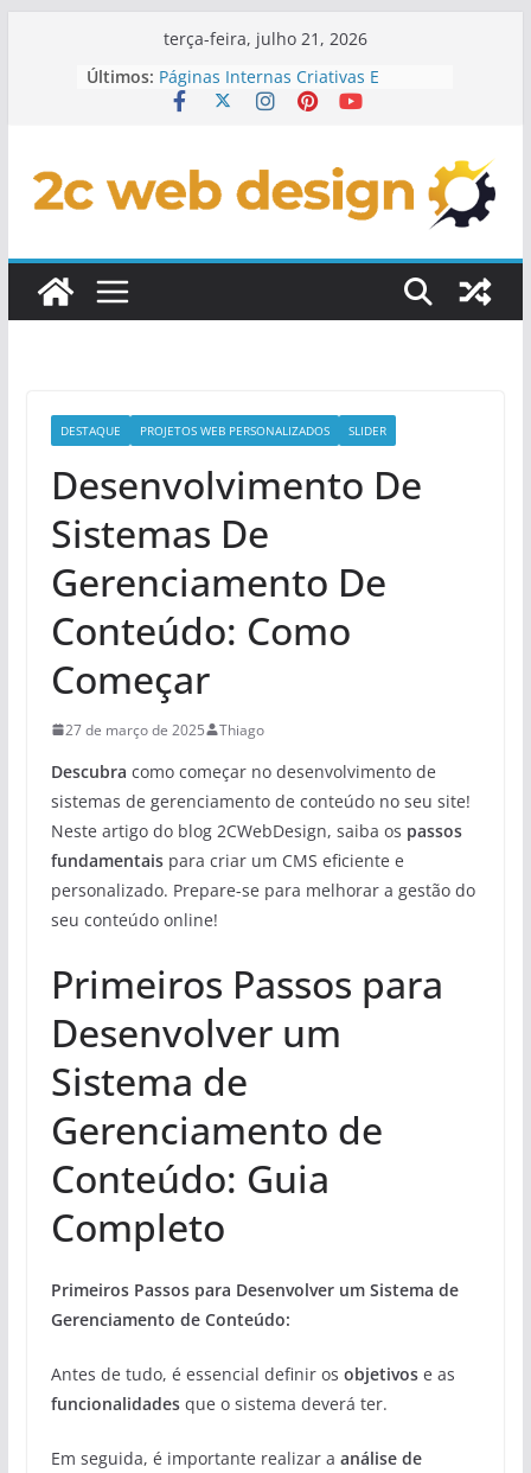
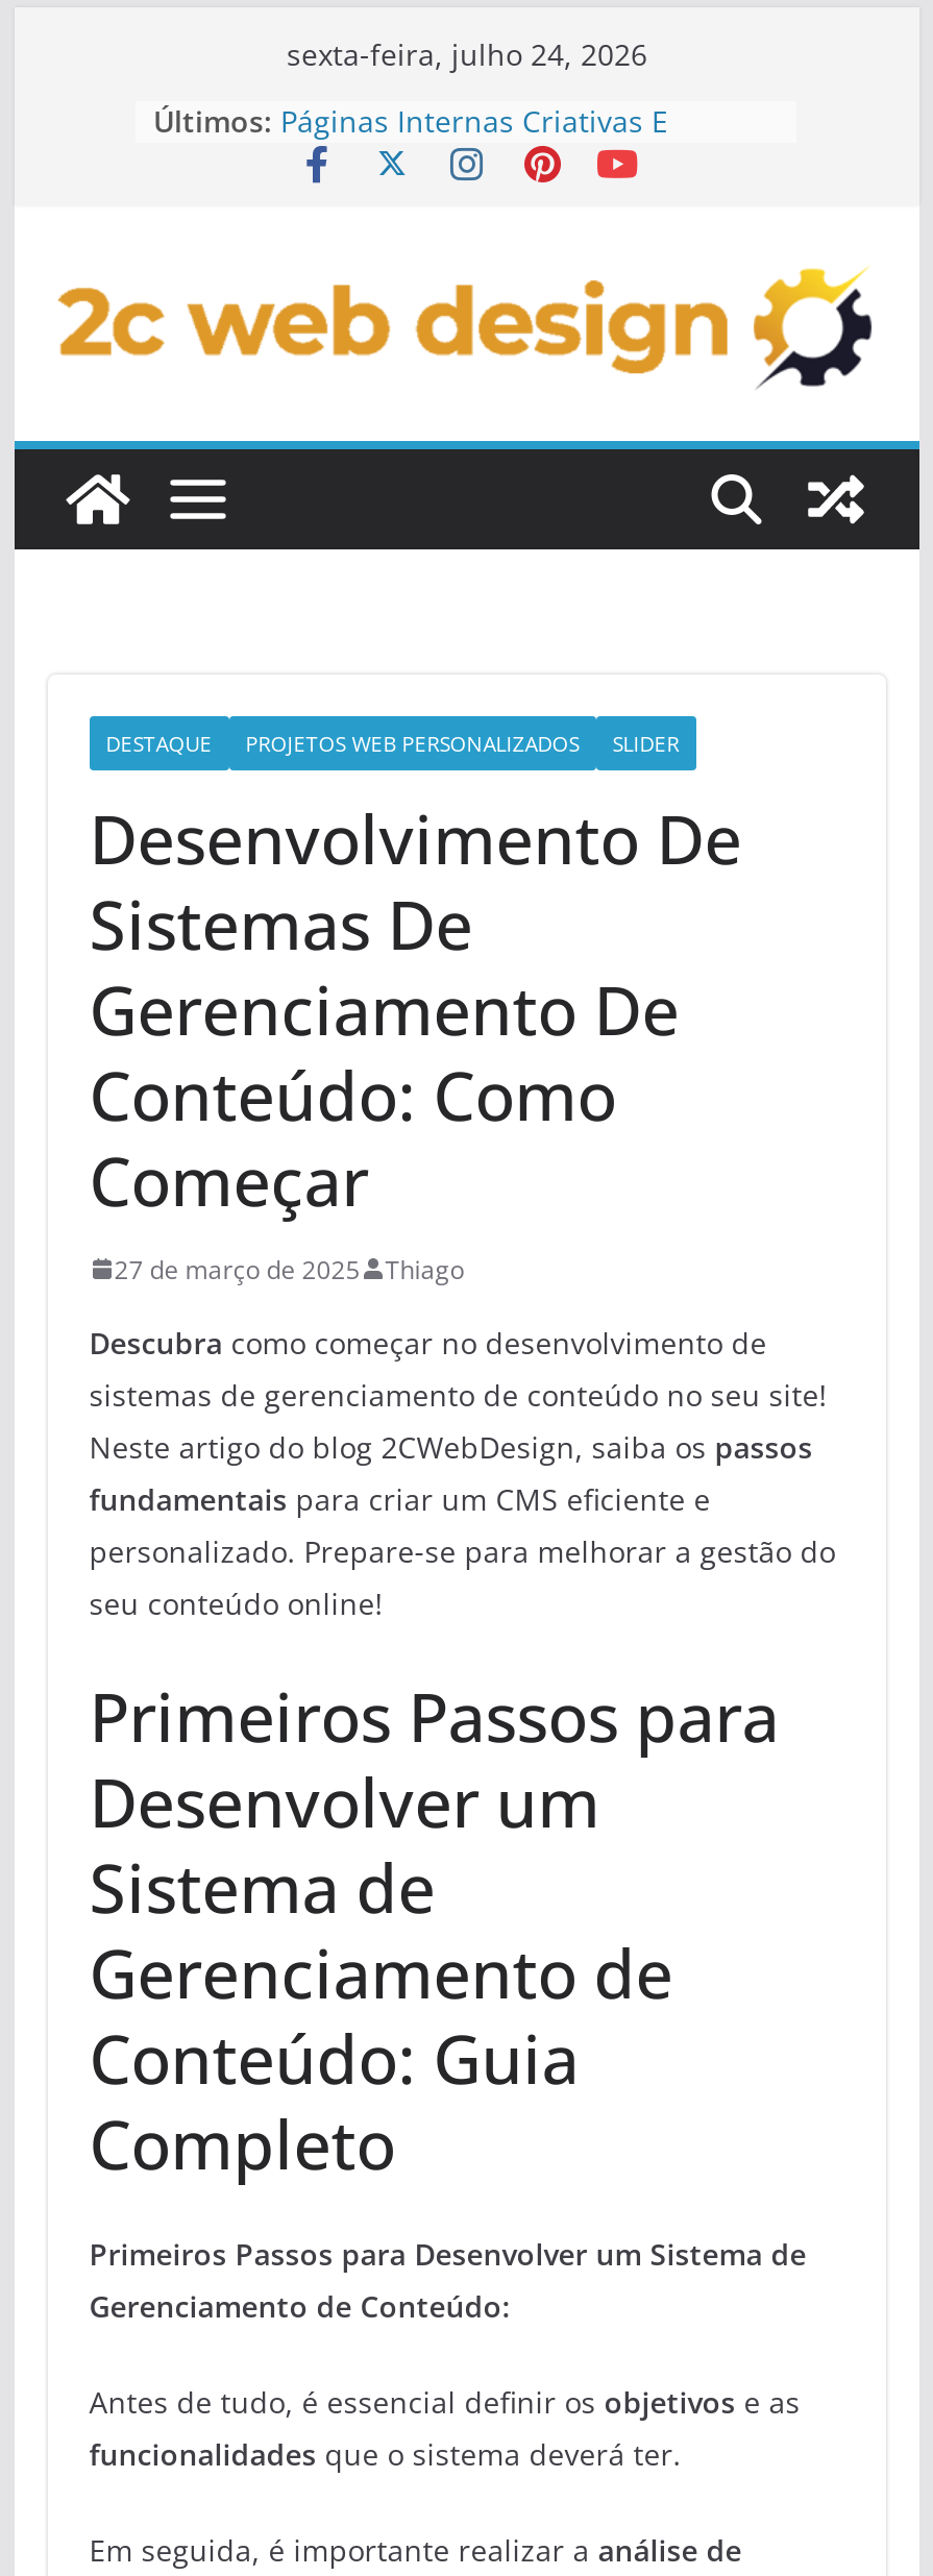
- terça-feira, julho 21, 2026
+ sexta-feira, julho 24, 2026
